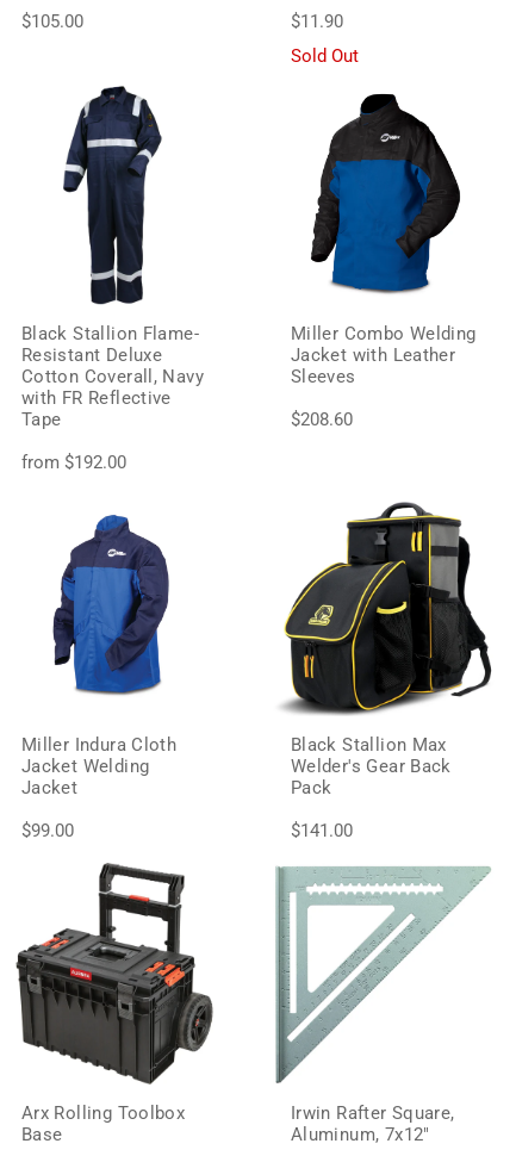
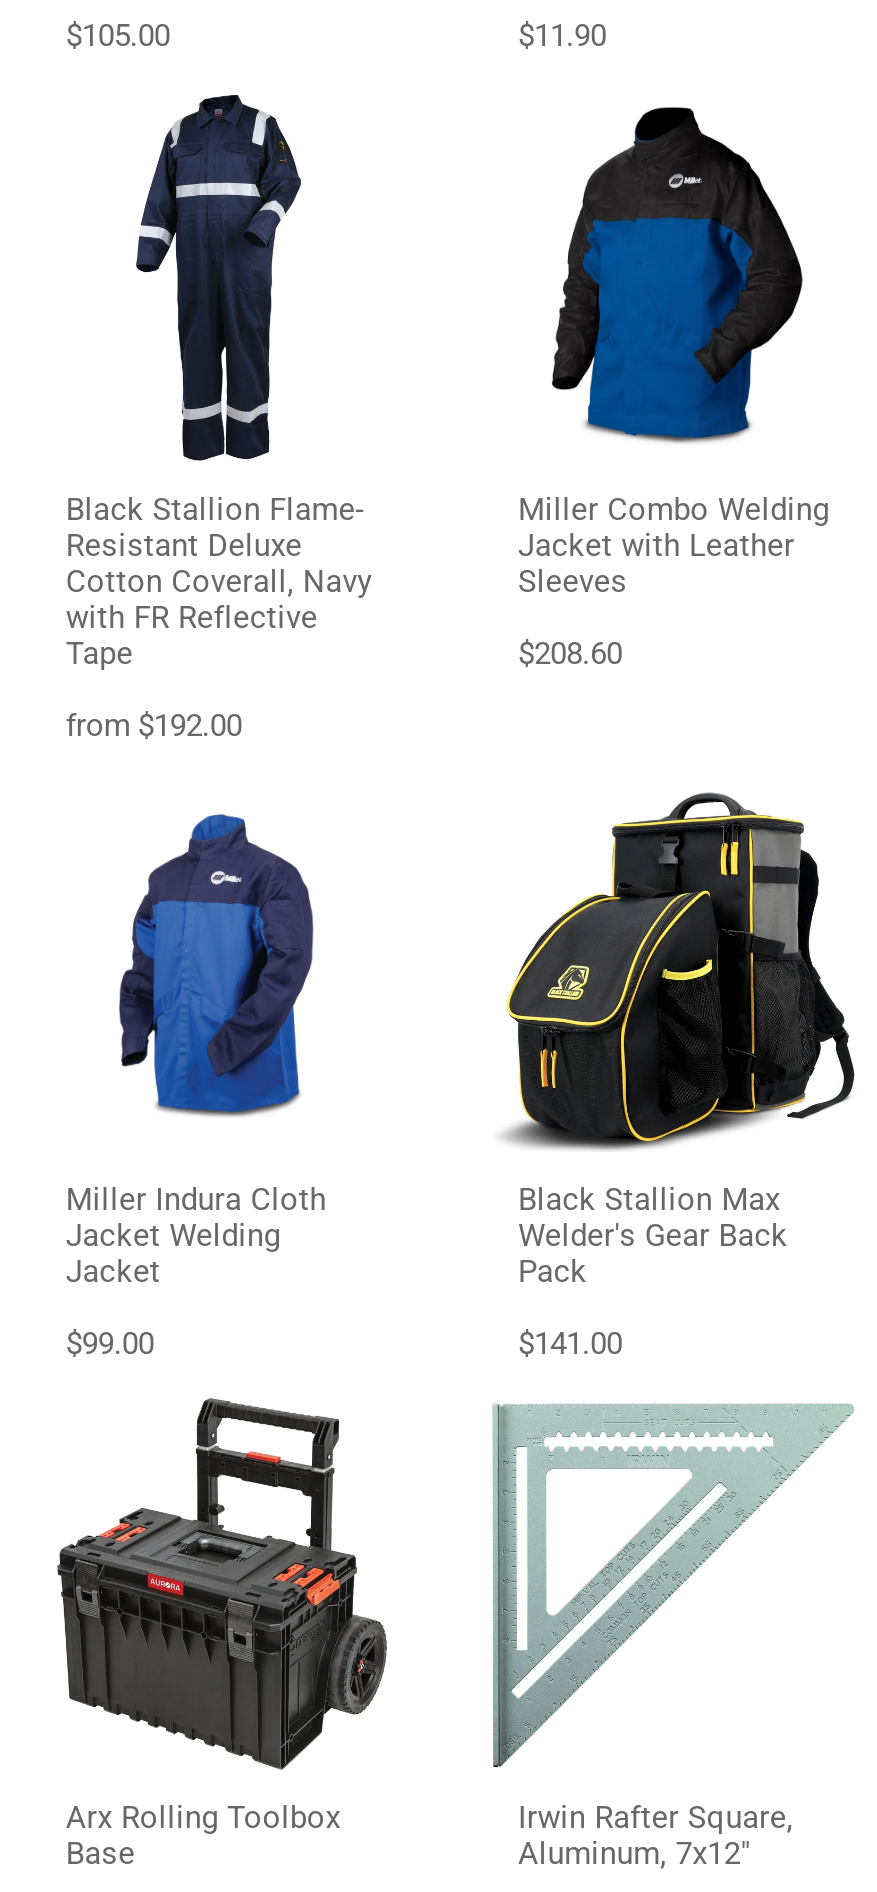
- Sold Out
